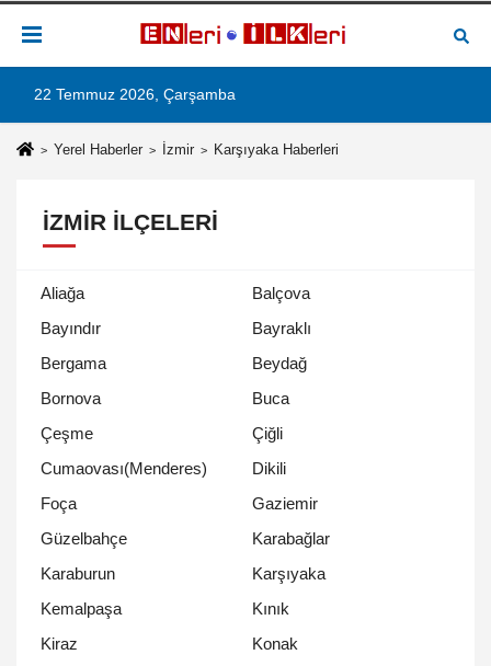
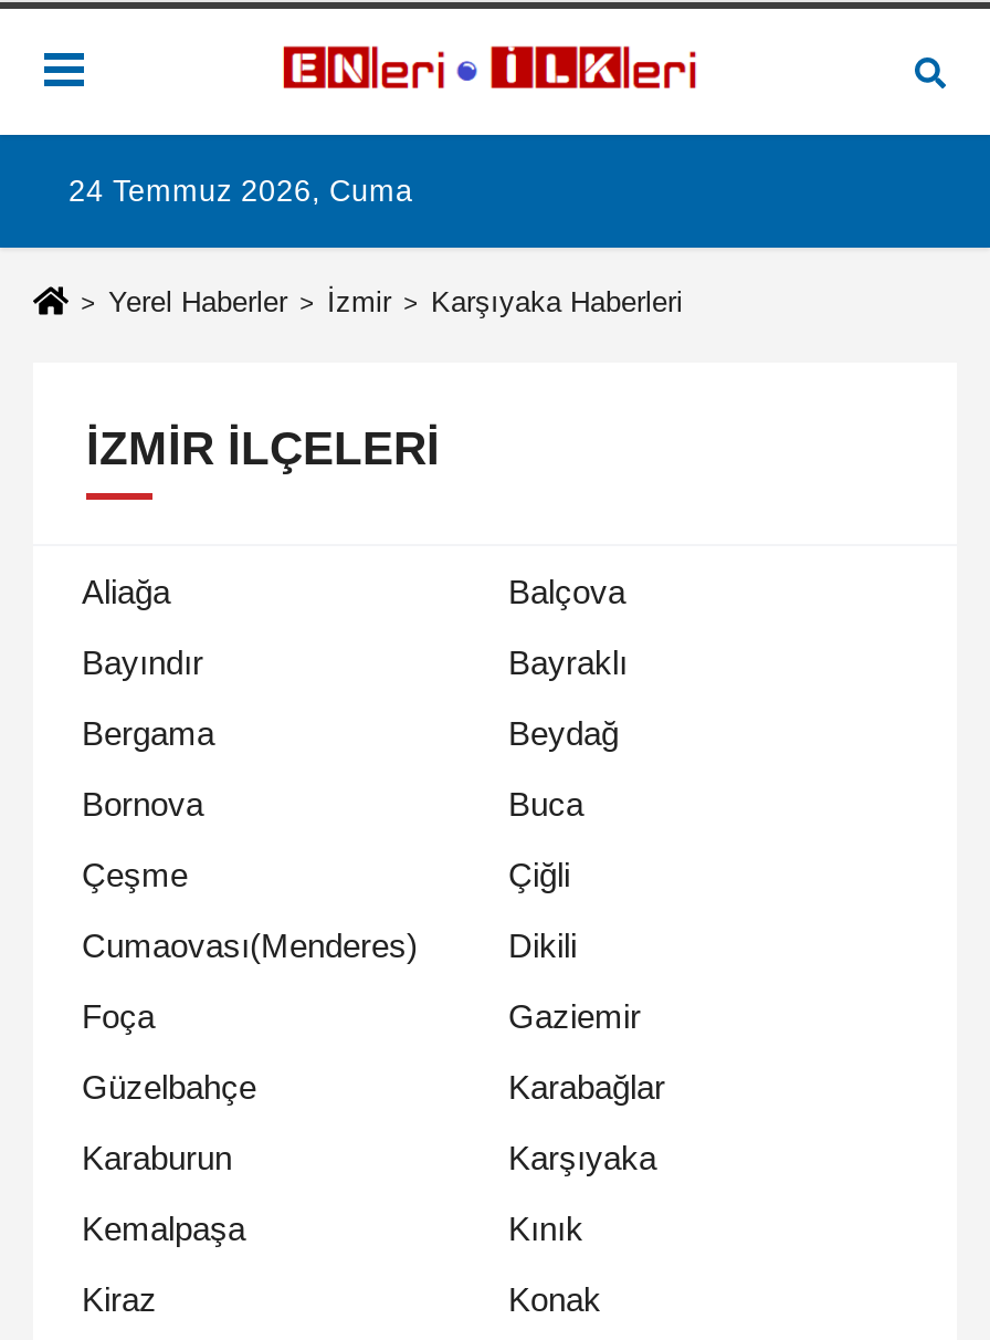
- 22 Temmuz 2026, Çarşamba
+ 24 Temmuz 2026, Cuma
